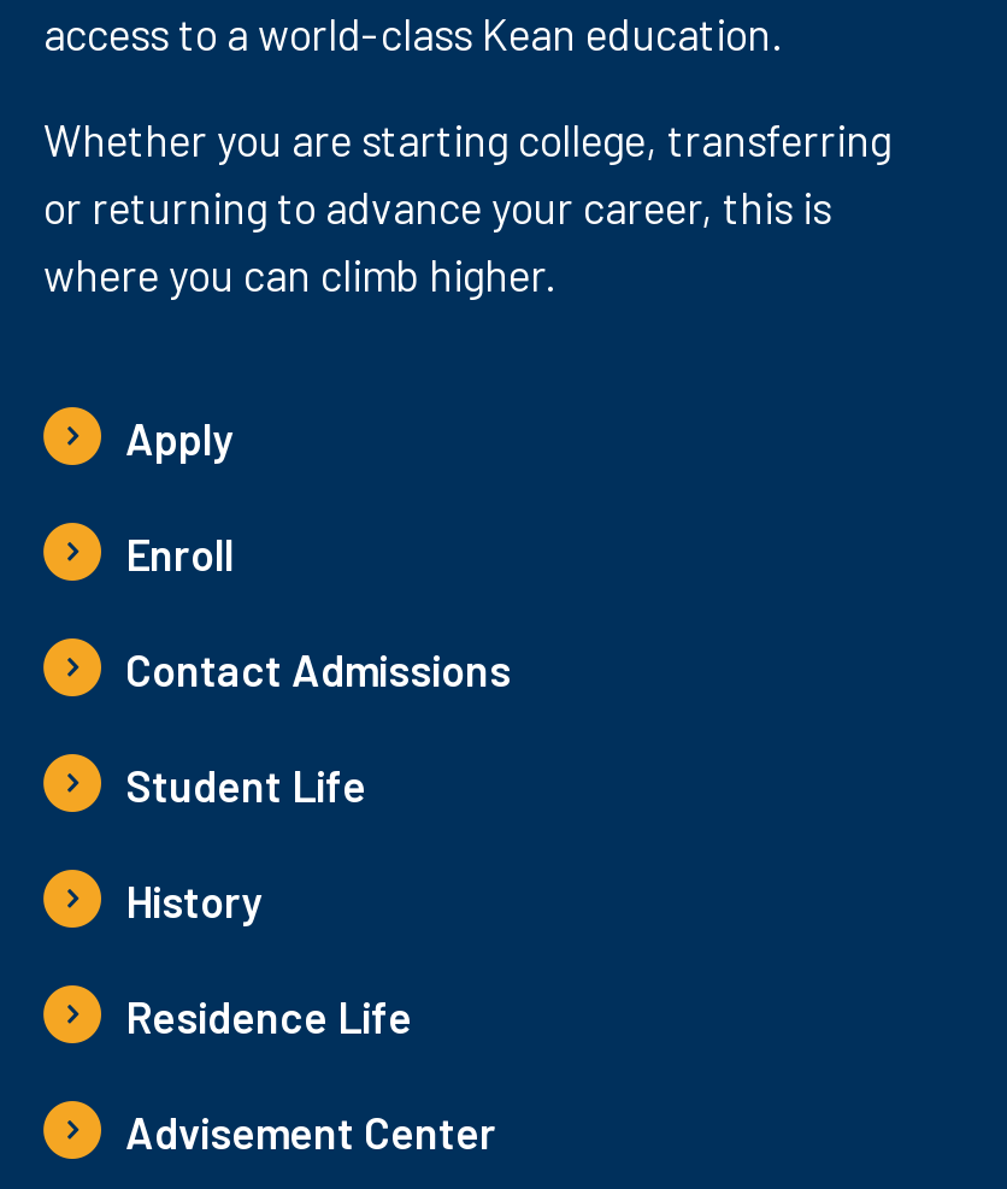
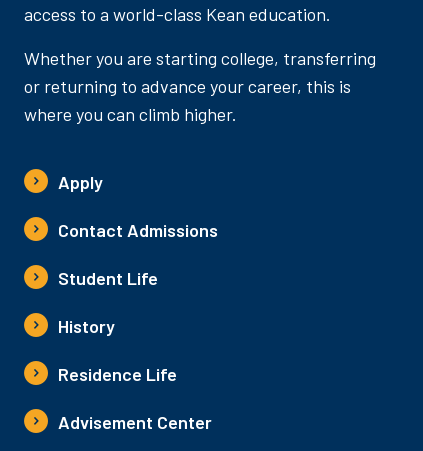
- Enroll
